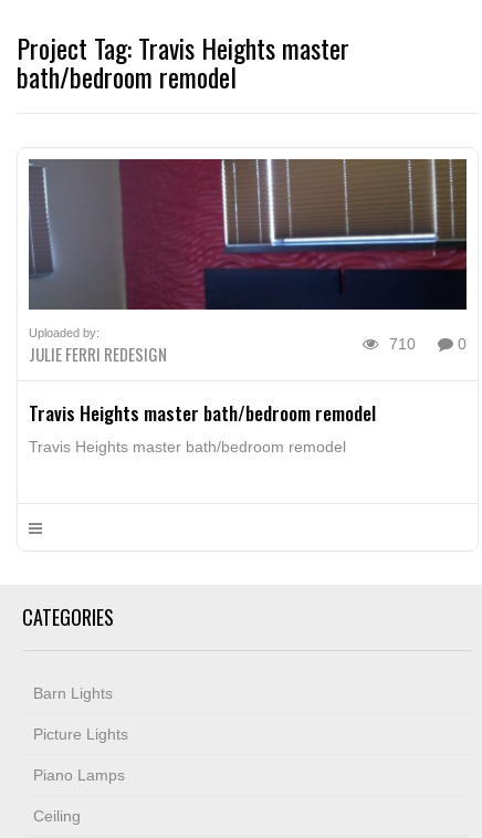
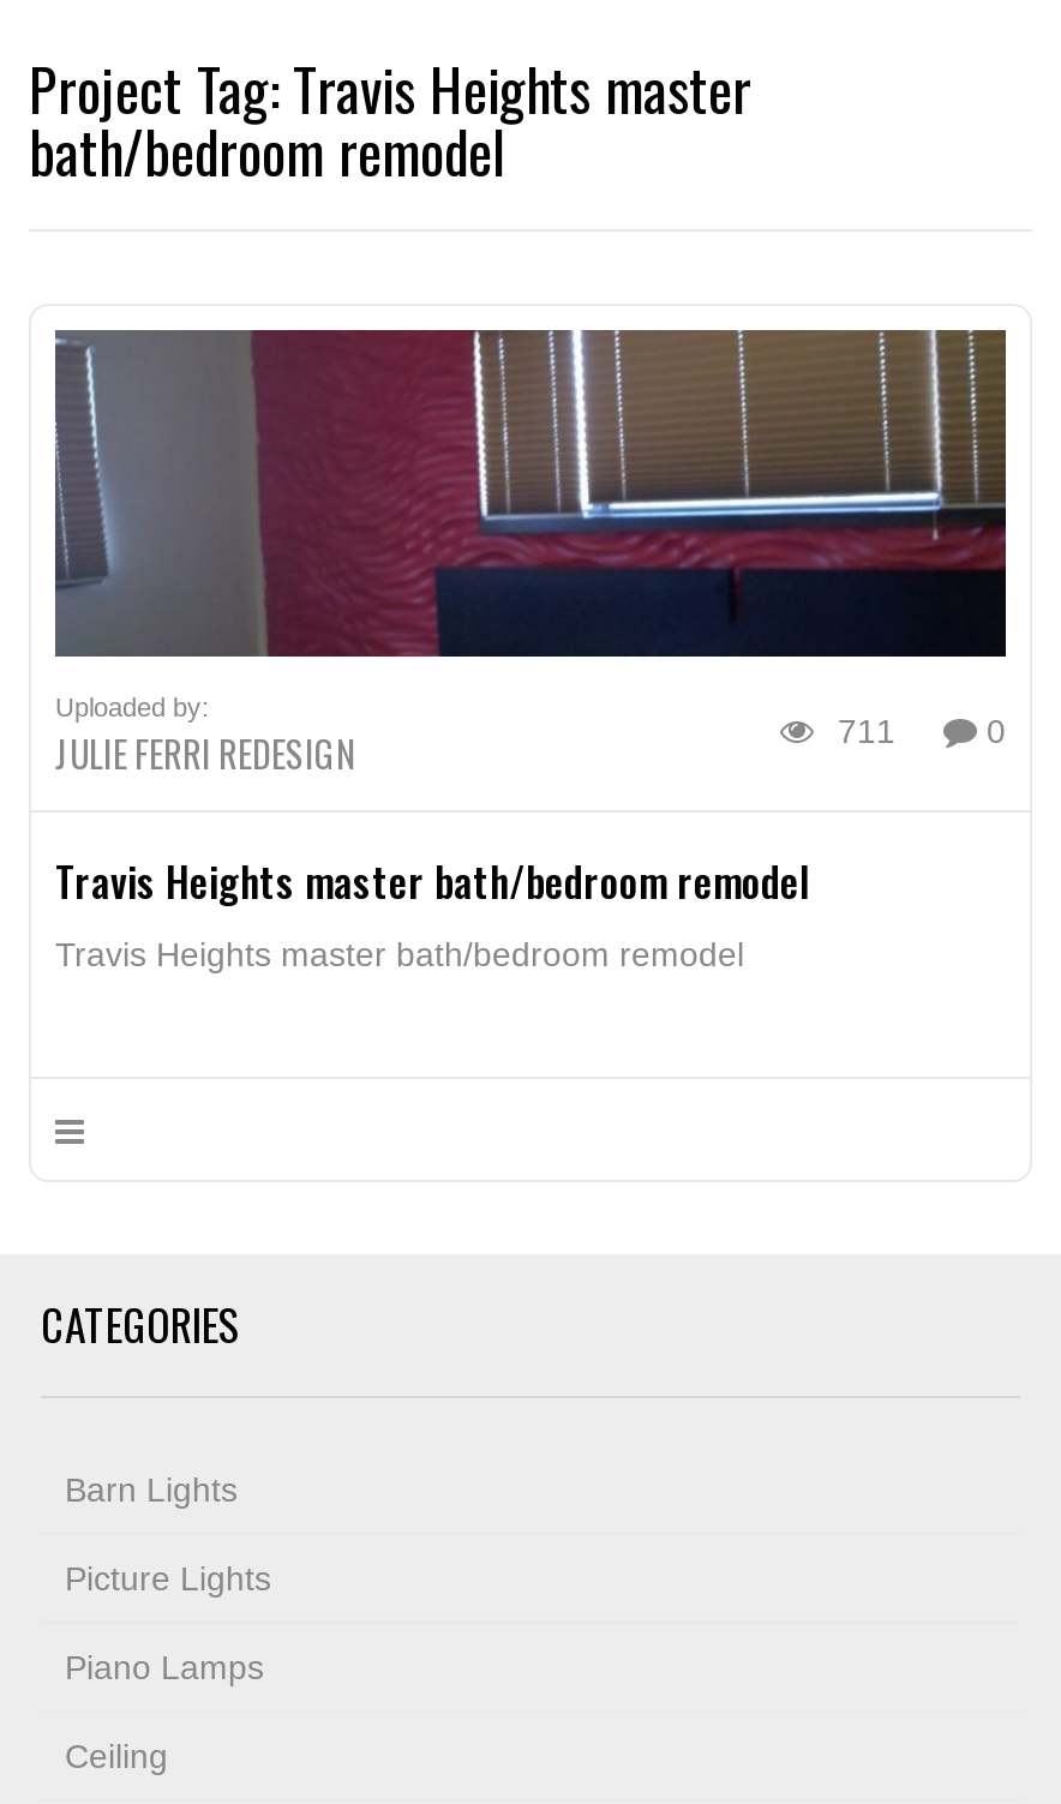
- 710
+ 711
